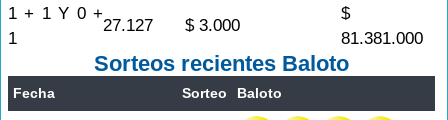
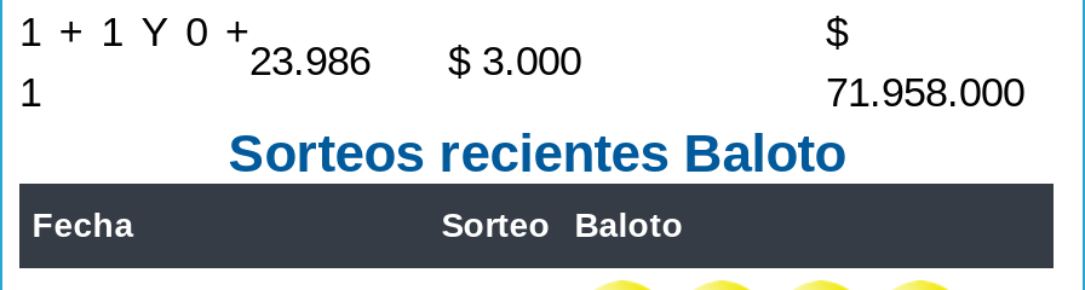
- 27.127 $ 3.000
+ 23.986 $ 3.000

- 81.381.000
+ 71.958.000
